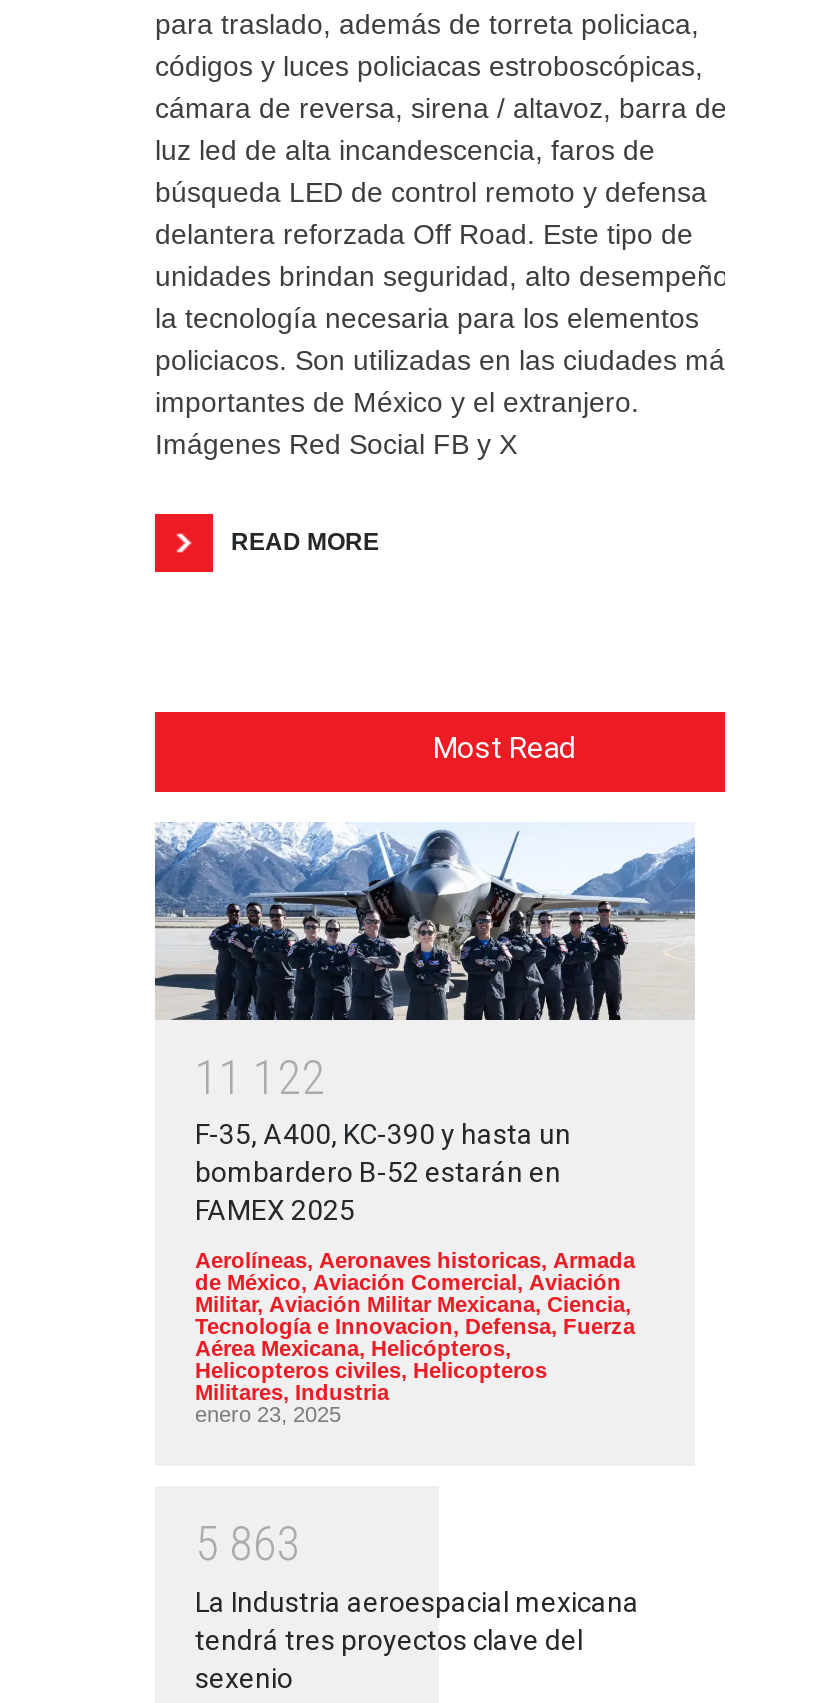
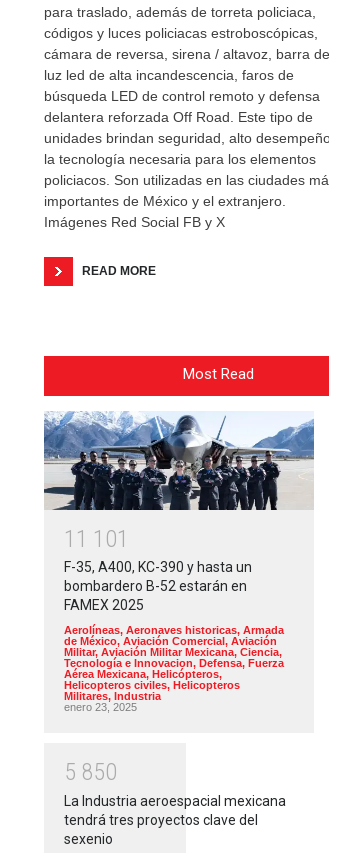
- 1 1 1 22
+ 1 1 1 01

- 5 863
+ 5 850
